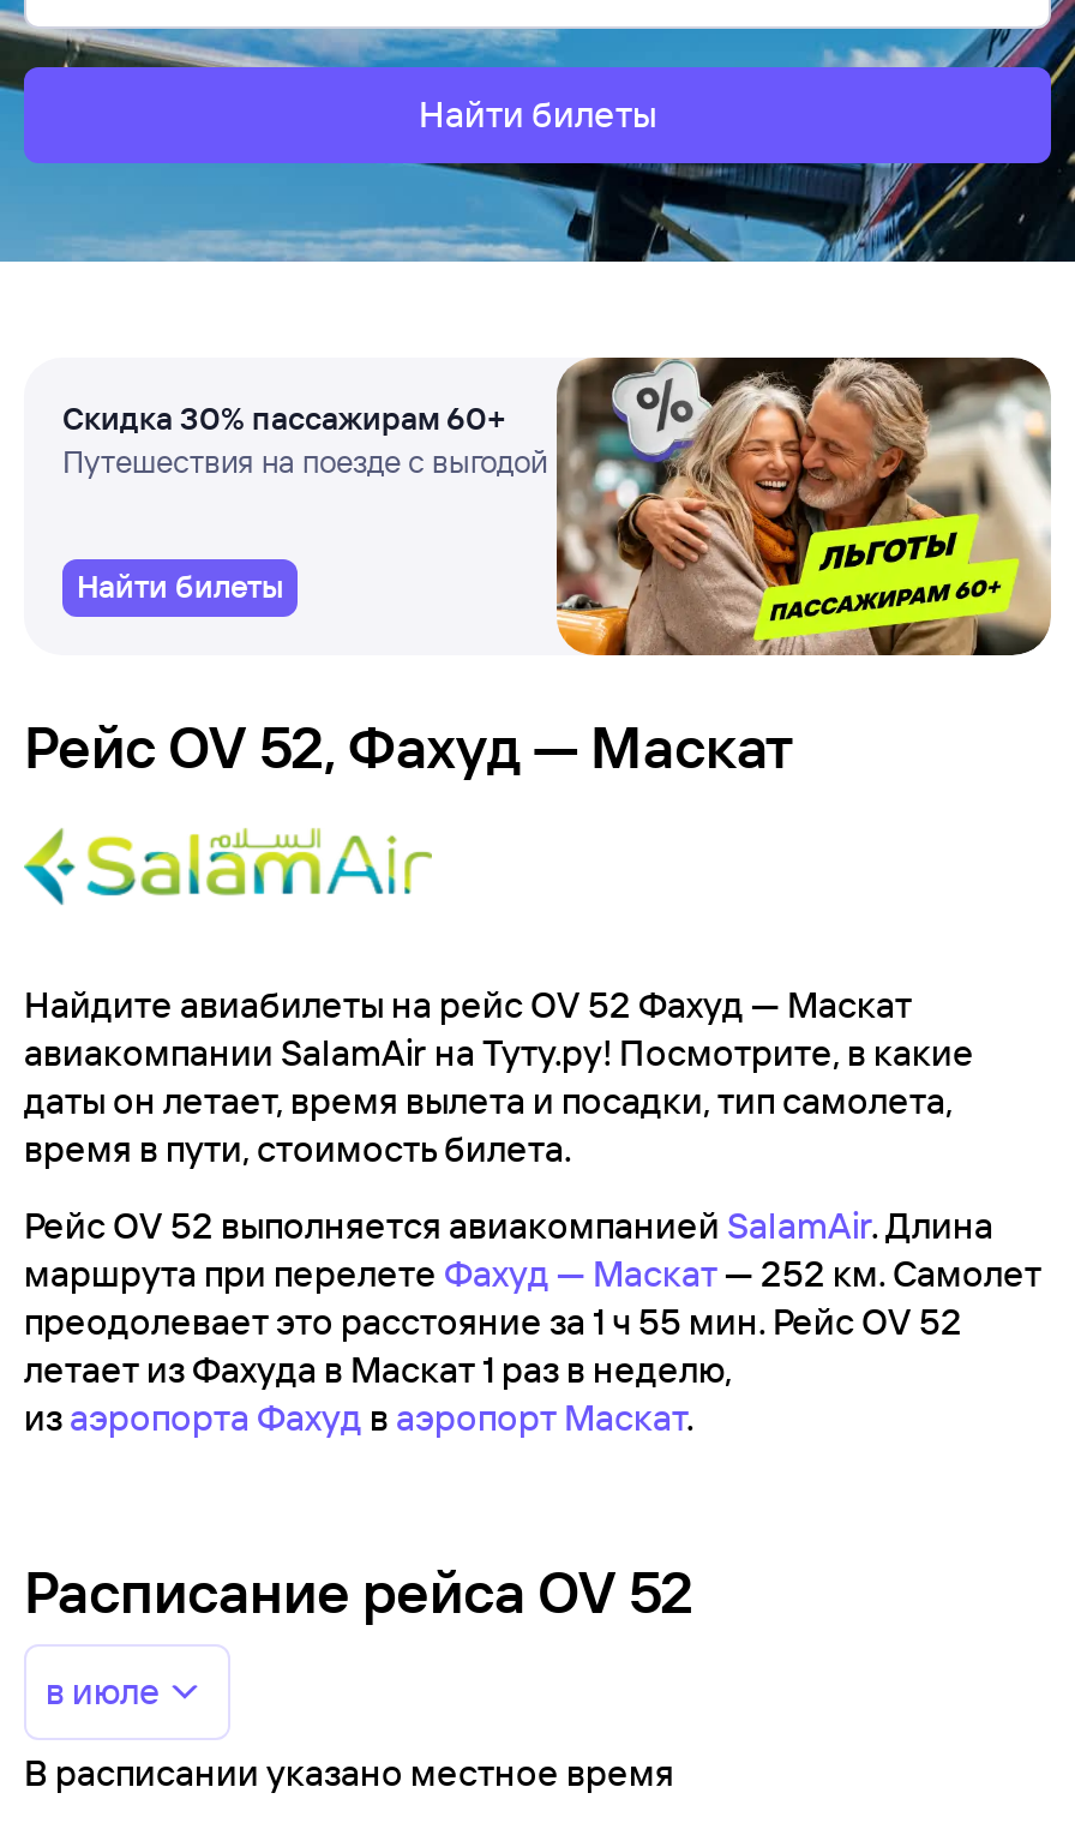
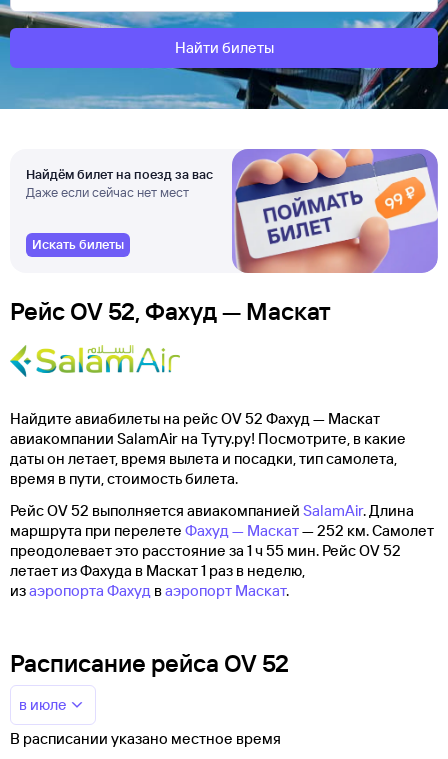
- [image]
- Скидка 30% пассажирам 60+
- Путешествия на поезде с выгодой
+ [image]
+ Найдём билет на поезд за вас
+ Даже если сейчас нет мест

- Найти билеты
+ Искать билеты
